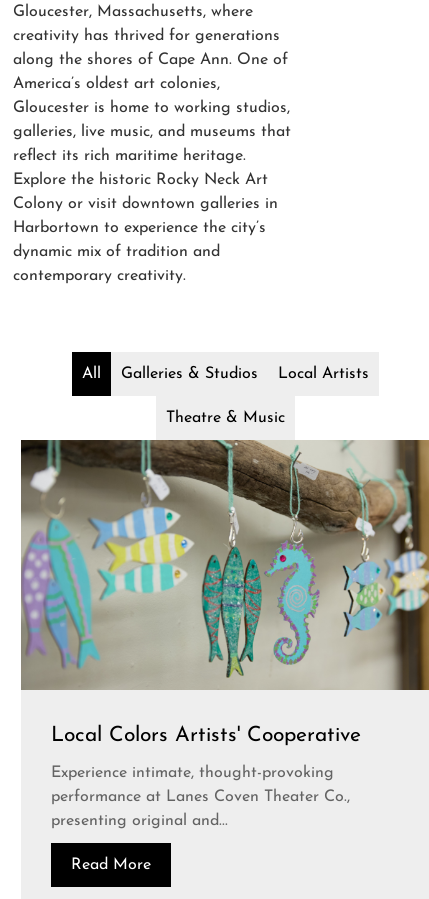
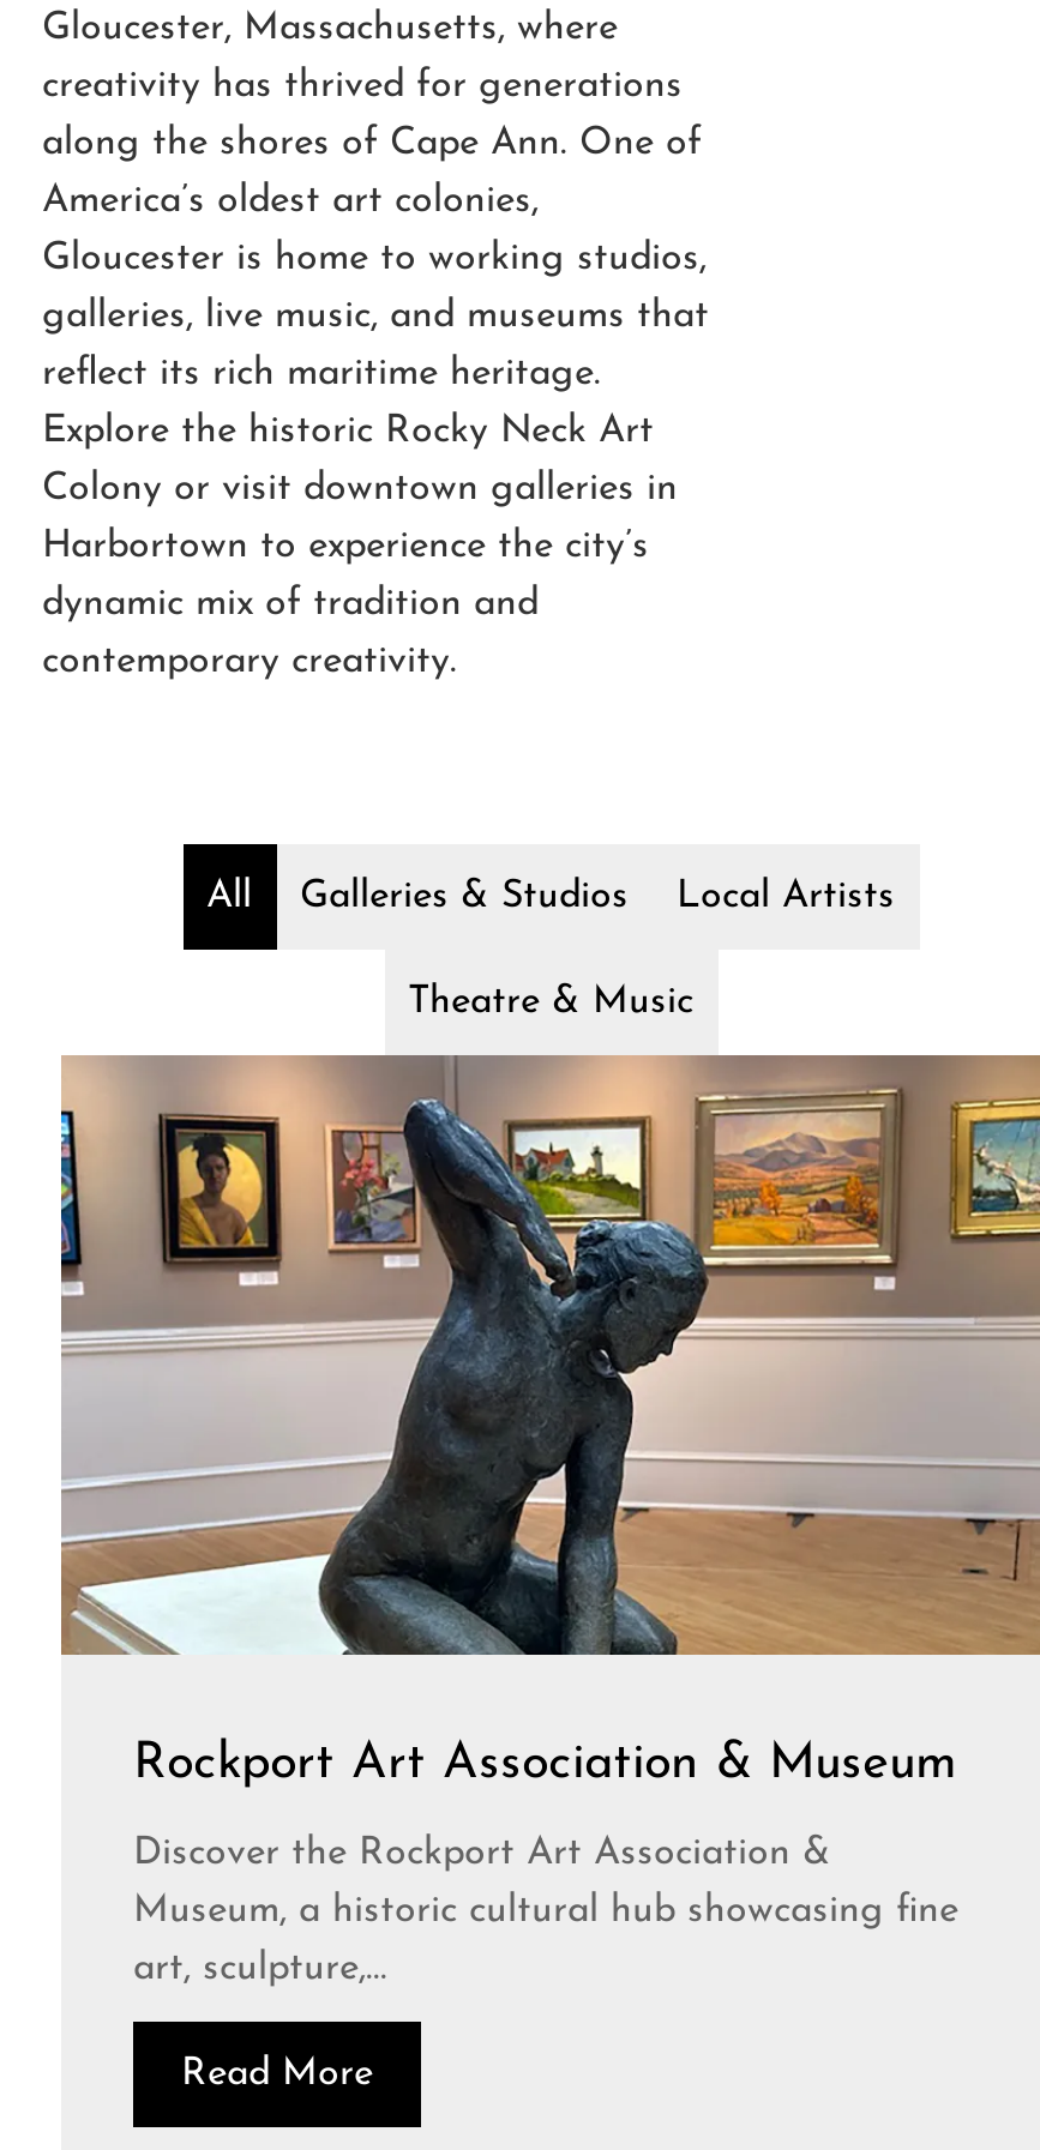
- [image]
- Local Colors Artists' Cooperative
+ [image]
+ Rockport Art Association & Museum

- Experience intimate, thought-provoking
+ Discover the Rockport Art Association &

- performance at Lanes Coven Theater Co.,
+ Museum, a historic cultural hub showcasing fine

- presenting original and...
+ art, sculpture,...
